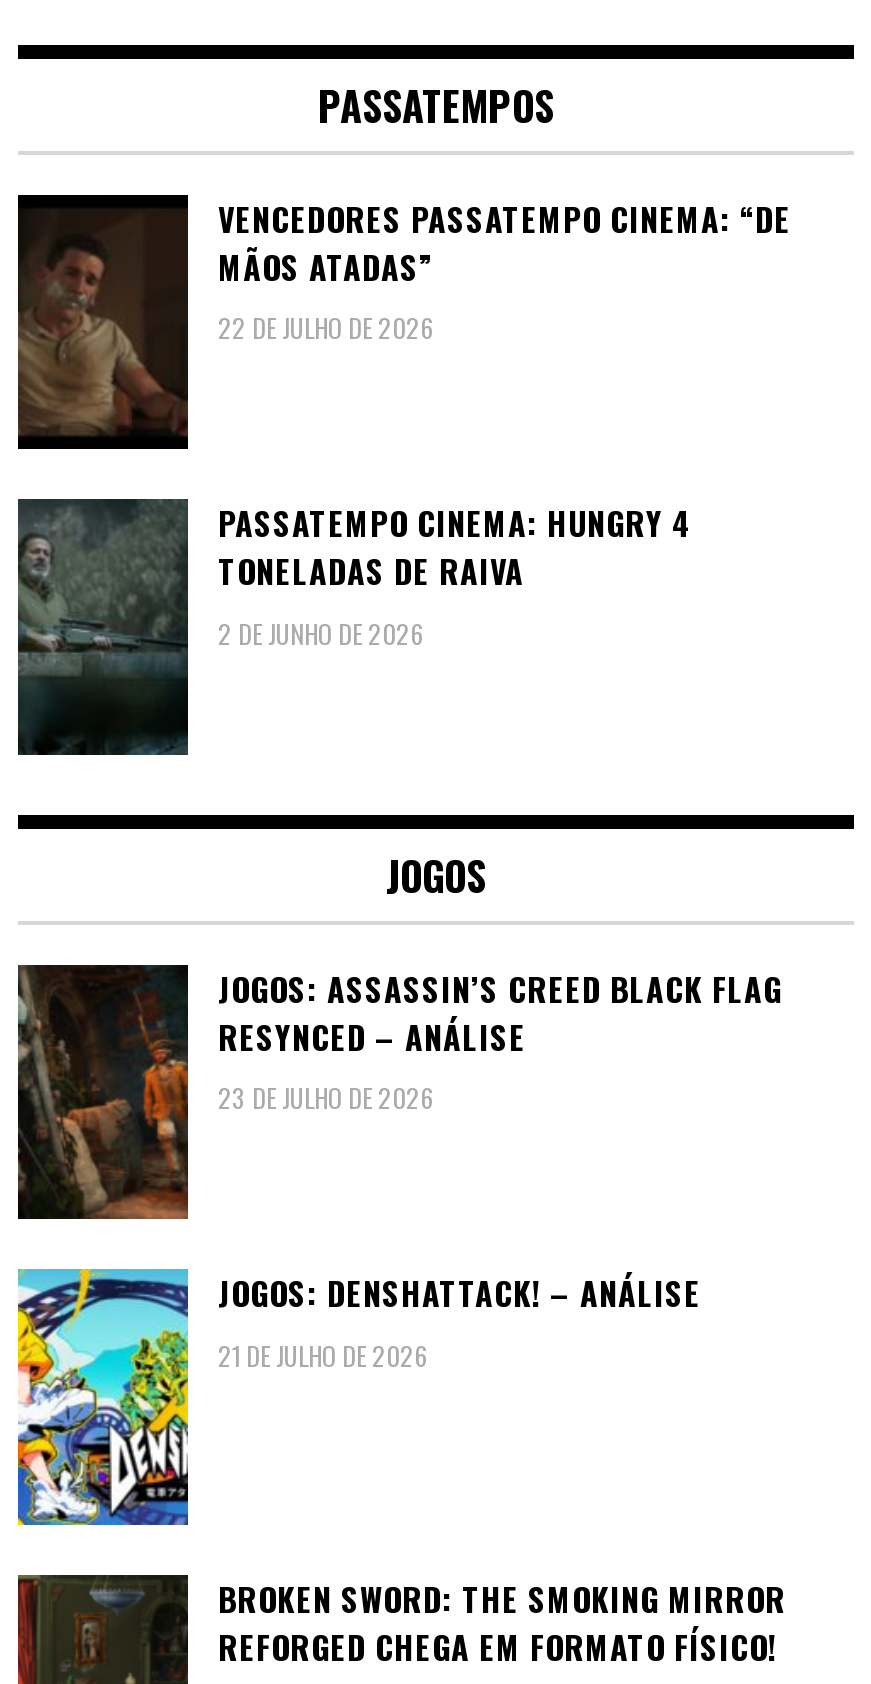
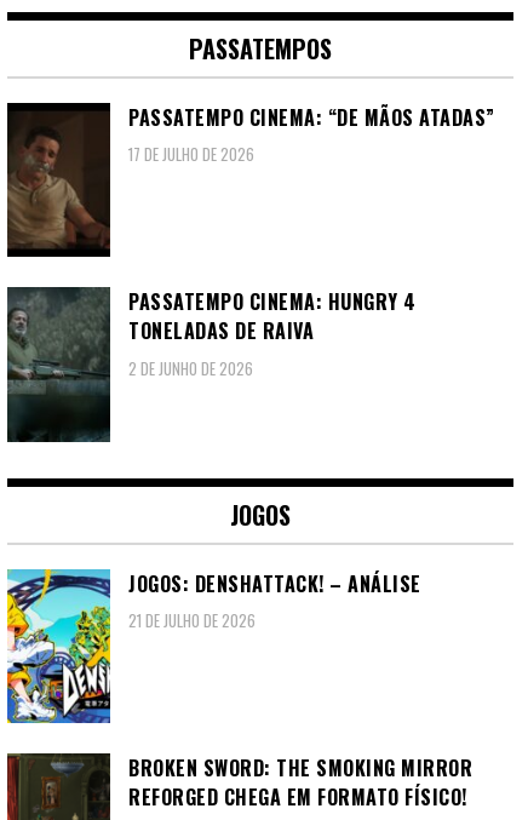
- VENCEDORES PASSATEMPO CINEMA: “DE
- MÃOS ATADAS”
- 22 DE JULHO DE 2026
+ PASSATEMPO CINEMA: “DE MÃOS ATADAS”
+ 17 DE JULHO DE 2026

- [image]
- JOGOS: ASSASSIN’S CREED BLACK FLAG
- RESYNCED – ANÁLISE
- 23 DE JULHO DE 2026
